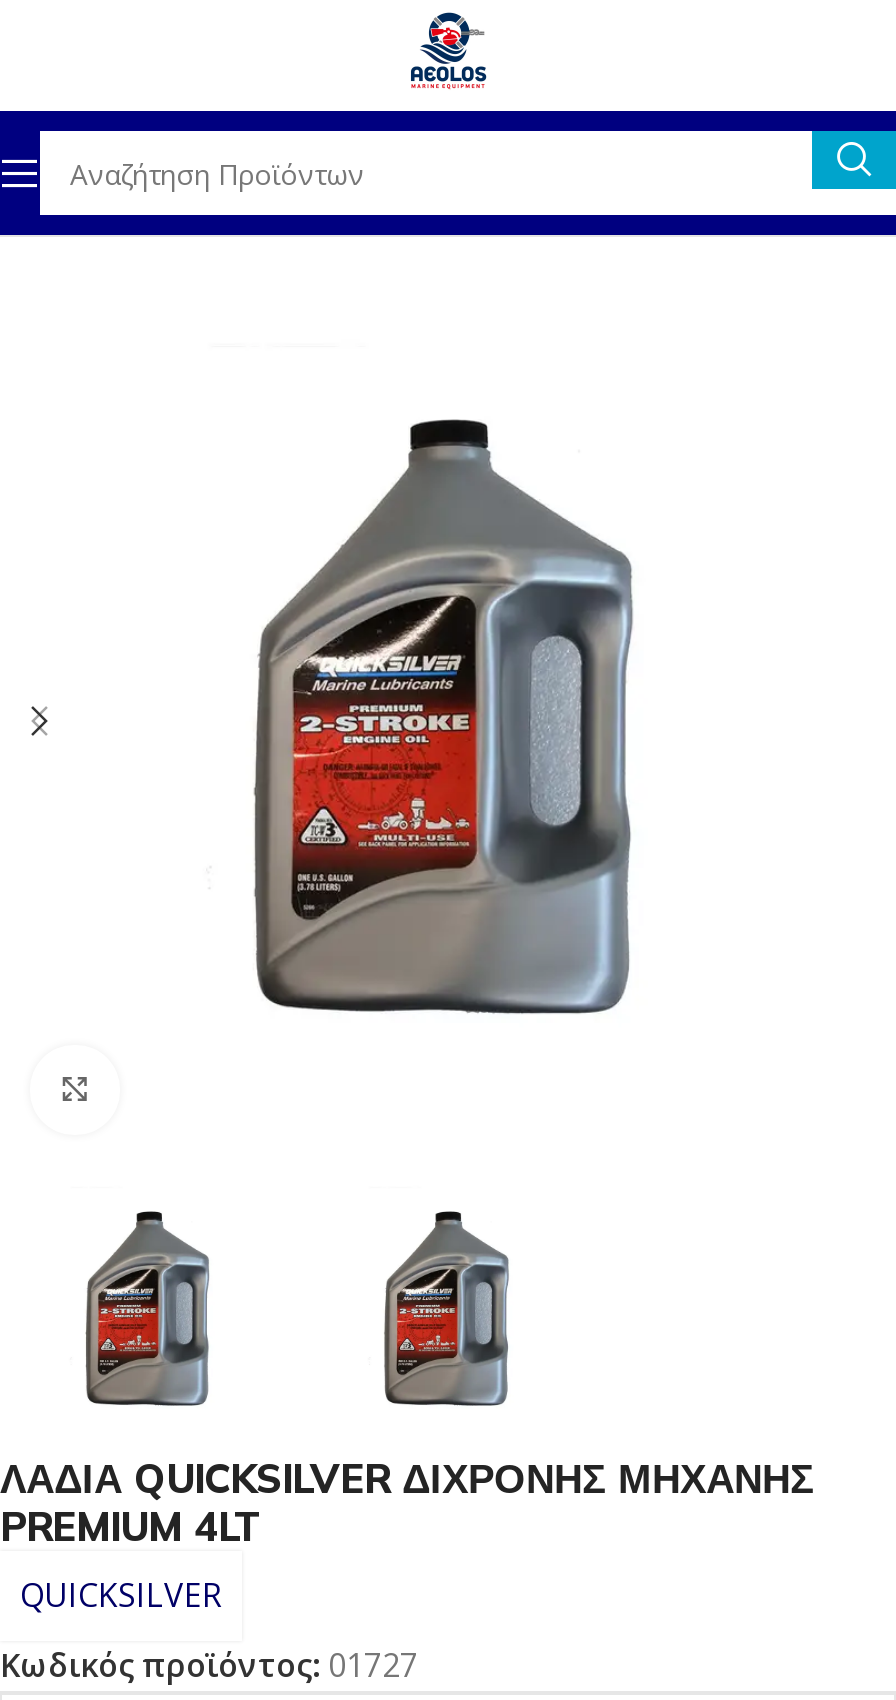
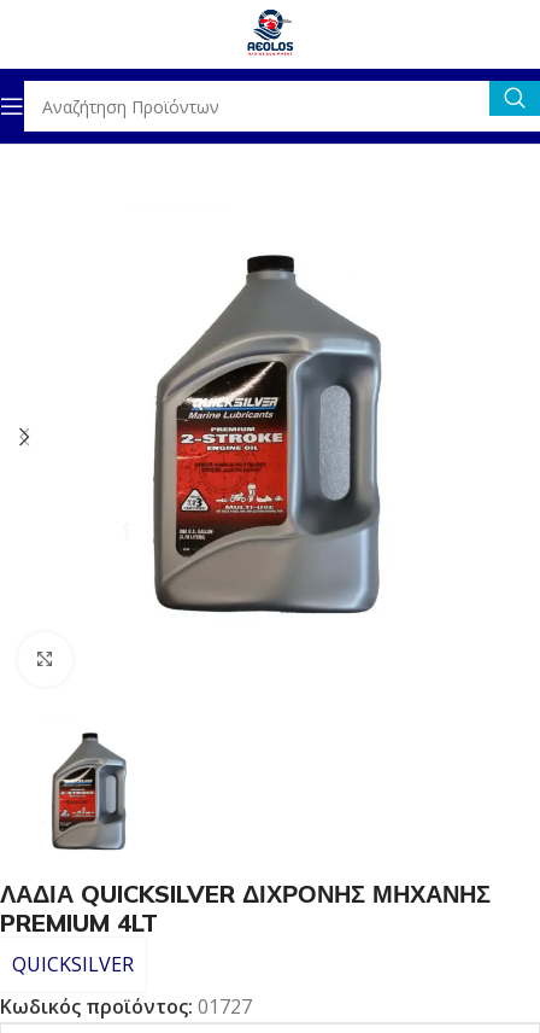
- [image]
